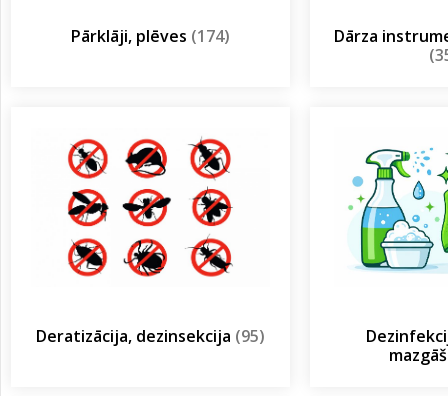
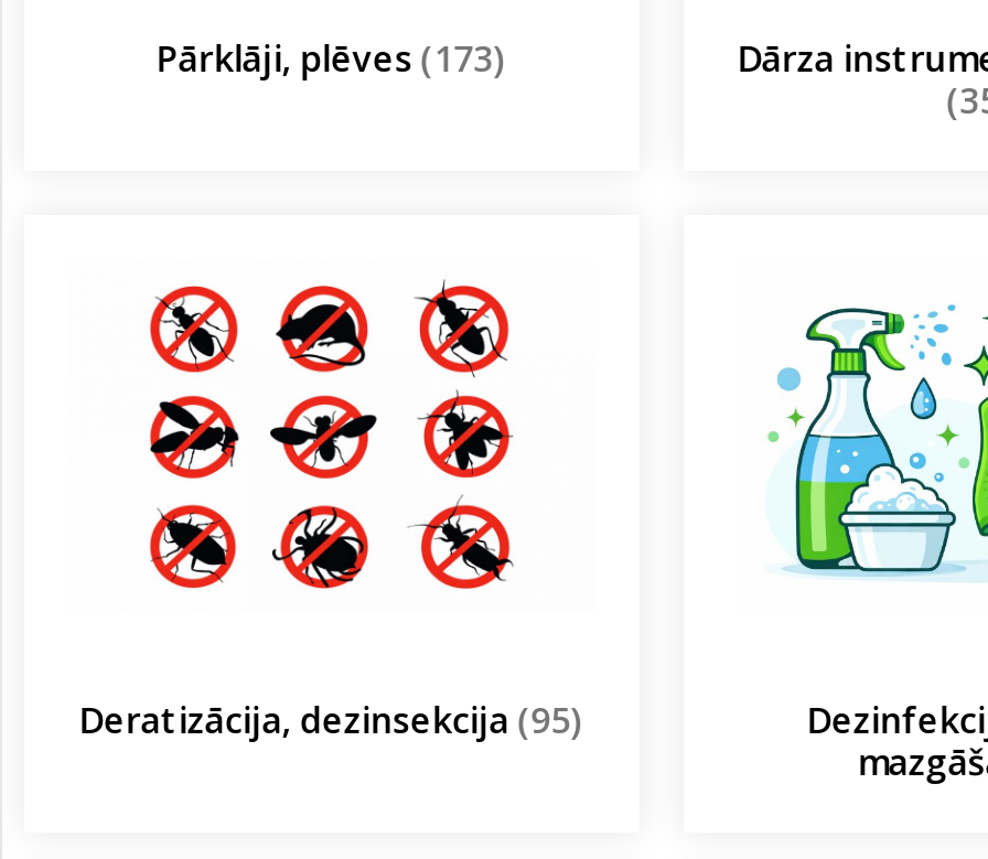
- Pārklāji, plēves (174)
+ Pārklāji, plēves (173)
